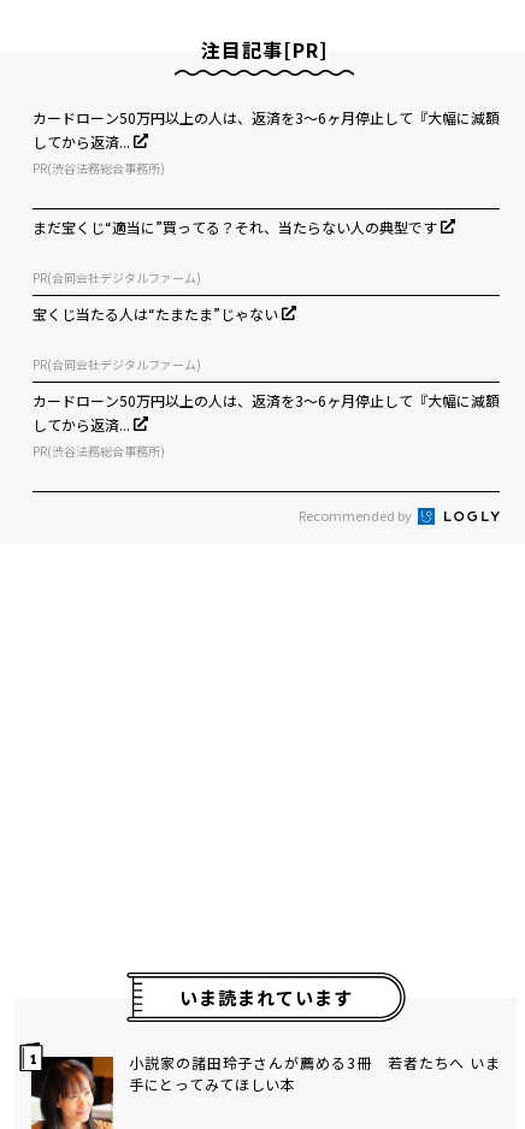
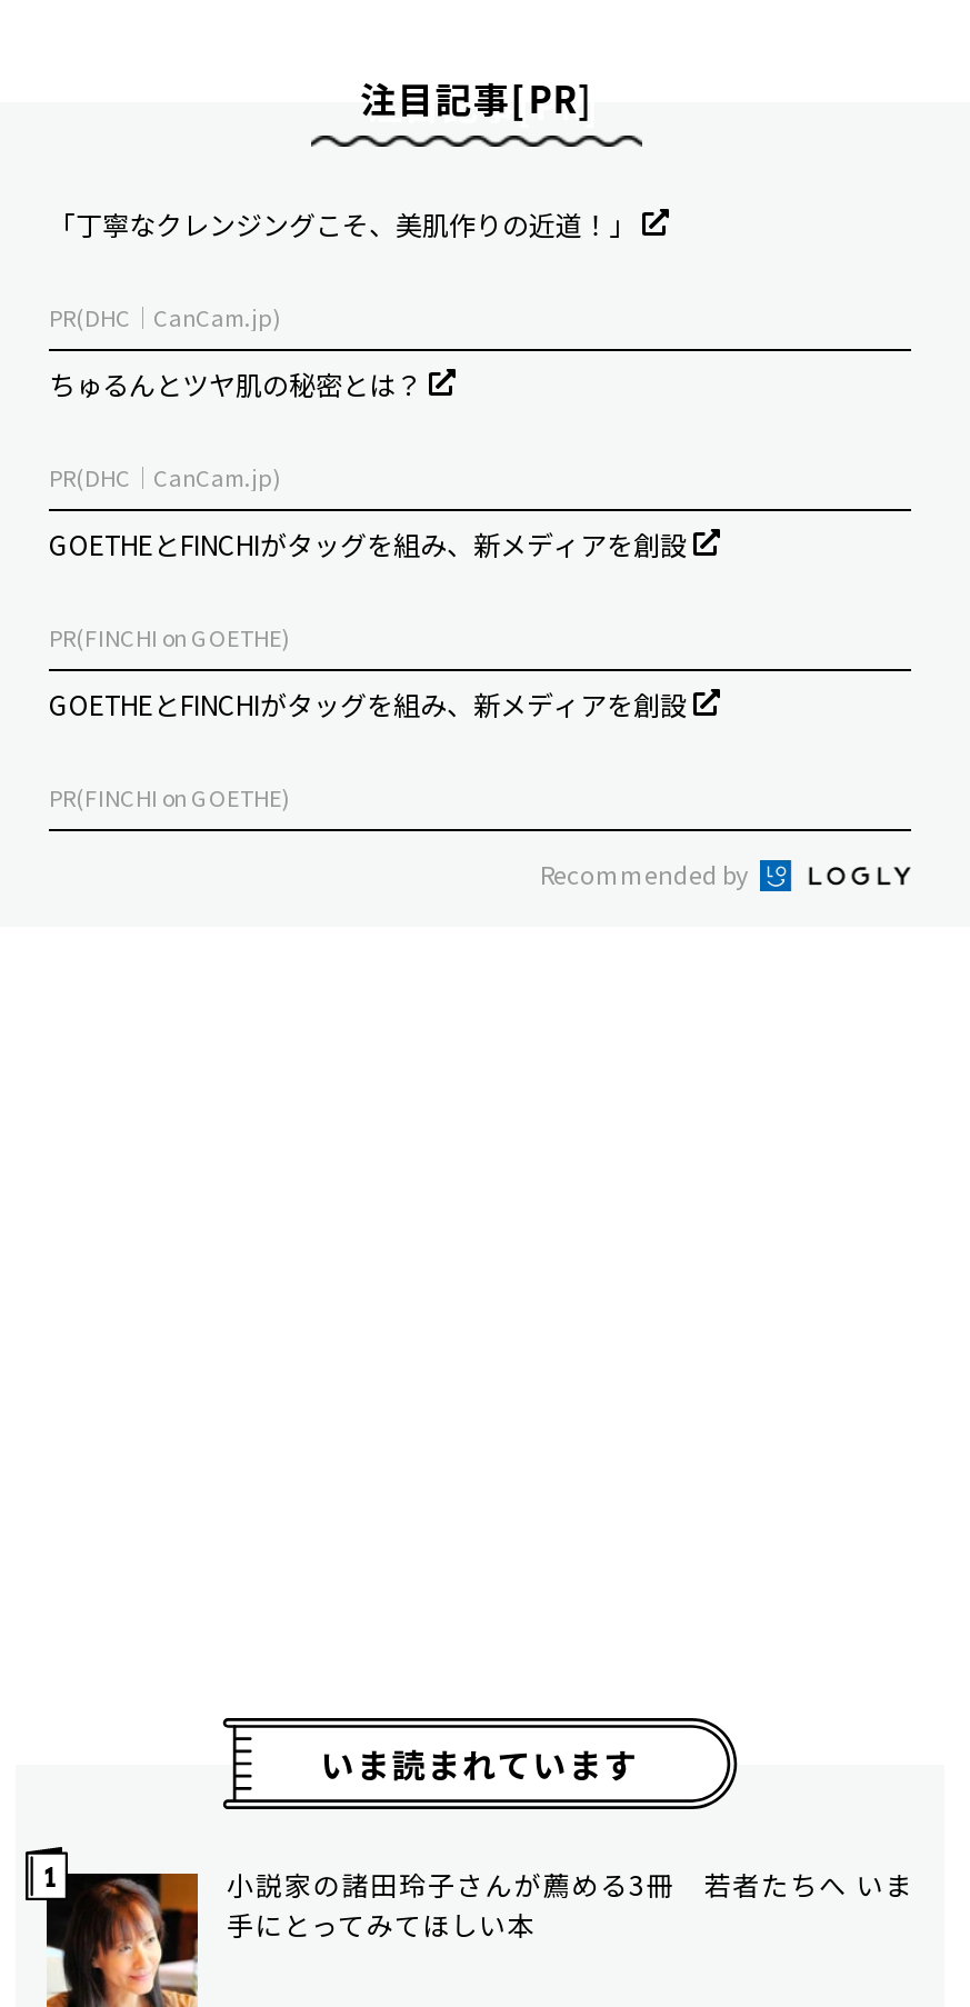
- カードローン50万円以上の人は、返済を3～6ヶ月停止して『大幅に減額
- してから返済...
- PR(渋谷法務総合事務所)
- まだ宝くじ“適当に”買ってる？それ、当たらない人の典型です
- PR(合同会社デジタルファーム)
- 宝くじ当たる人は“たまたま”じゃない
- PR(合同会社デジタルファーム)
- カードローン50万円以上の人は、返済を3～6ヶ月停止して『大幅に減額
- してから返済...
- PR(渋谷法務総合事務所)
+ 「丁寧なクレンジングこそ、美肌作りの近道！」
+ PR(DHC｜CanCam.jp)
+ ちゅるんとツヤ肌の秘密とは？
+ PR(DHC｜CanCam.jp)
+ GOETHEとFINCHIがタッグを組み、新メディアを創設
+ PR(FINCHI on GOETHE)
+ GOETHEとFINCHIがタッグを組み、新メディアを創設
+ PR(FINCHI on GOETHE)
